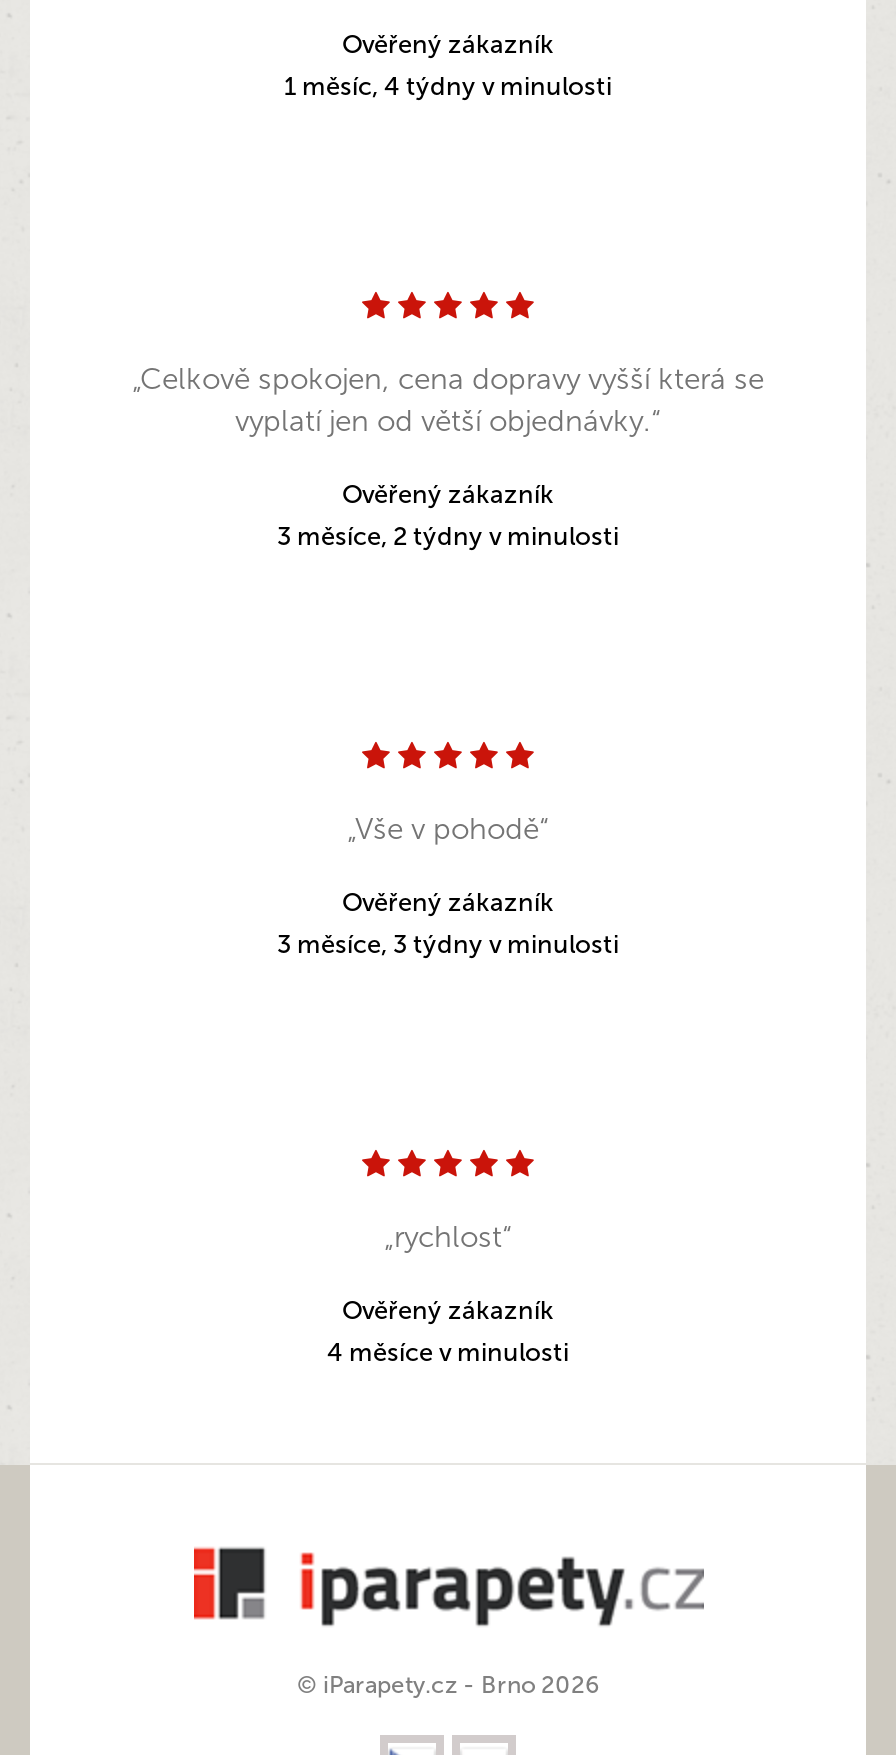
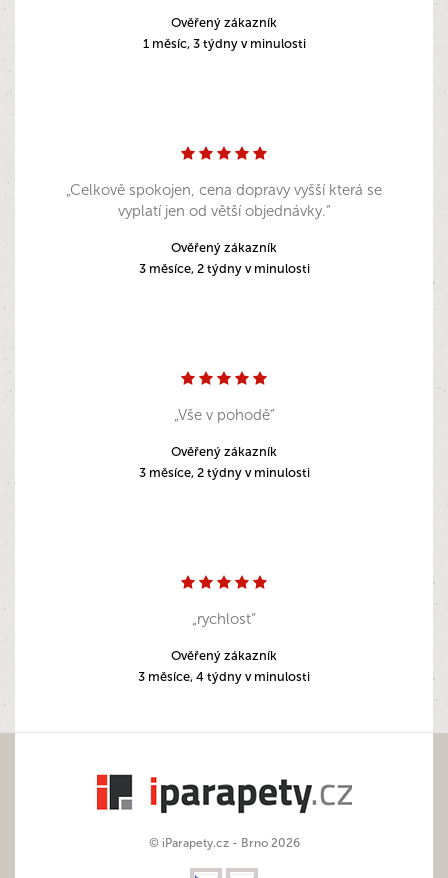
- 1 měsíc, 4 týdny v minulosti
+ 1 měsíc, 3 týdny v minulosti

- 3 měsíce, 3 týdny v minulosti
+ 3 měsíce, 2 týdny v minulosti

- 4 měsíce v minulosti
+ 3 měsíce, 4 týdny v minulosti
